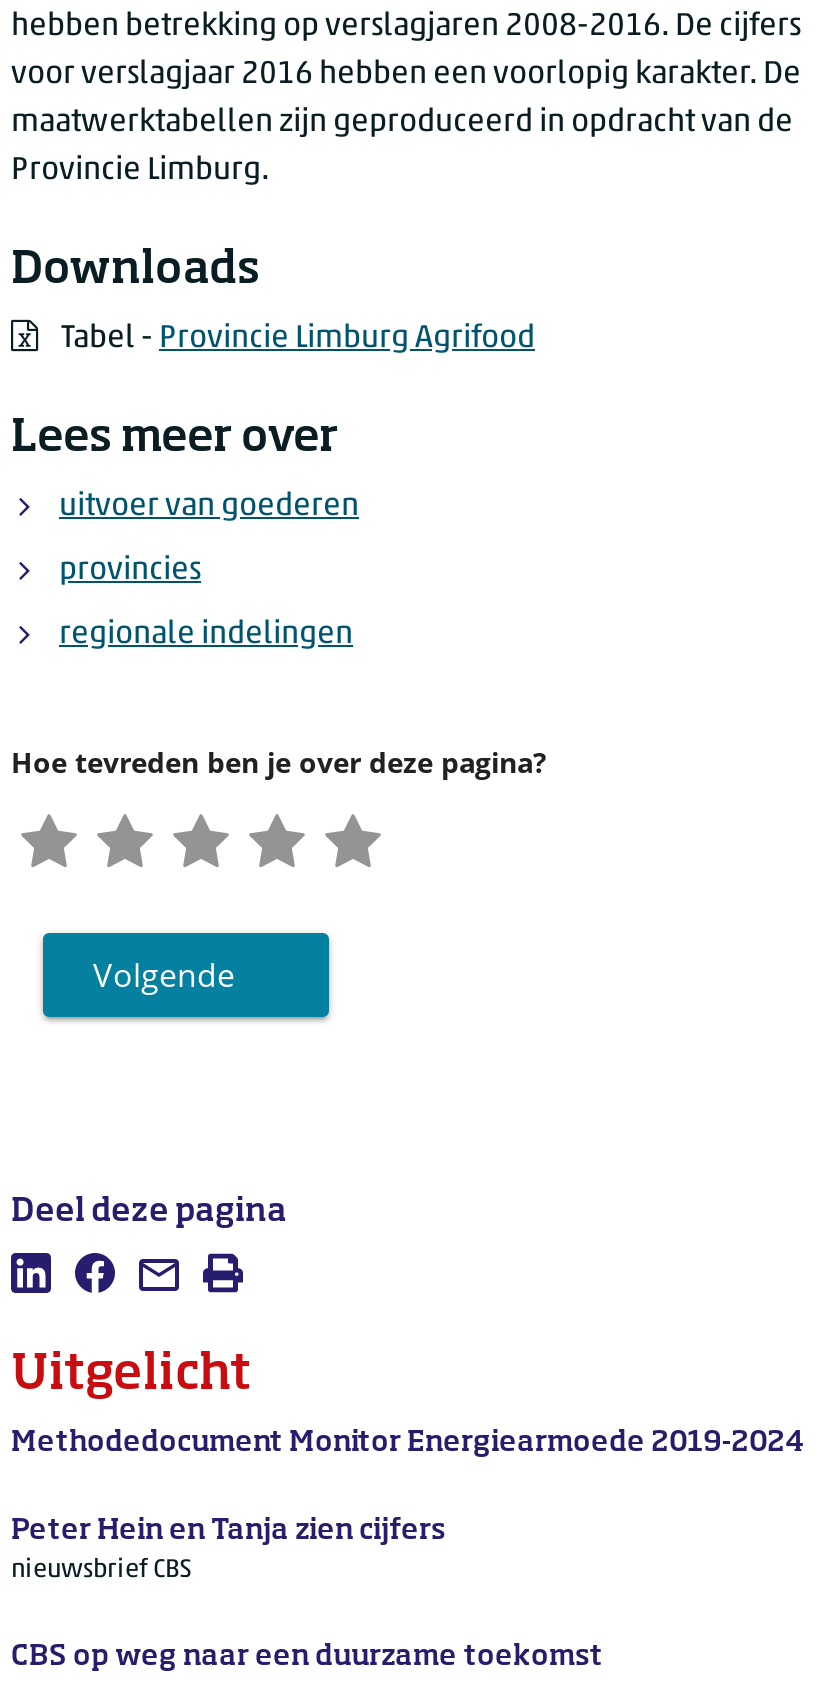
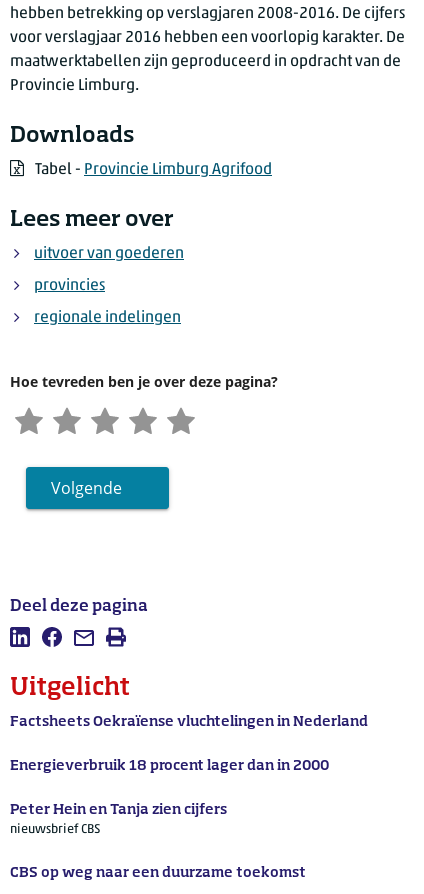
- Methodedocument Monitor Energiearmoede 2019-2024
+ Factsheets Oekraïense vluchtelingen in Nederland
+ Energieverbruik 18 procent lager dan in 2000
